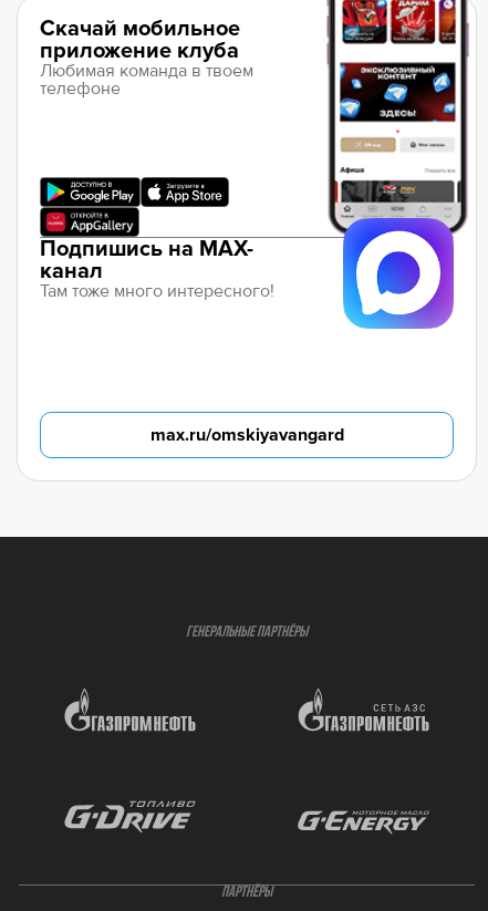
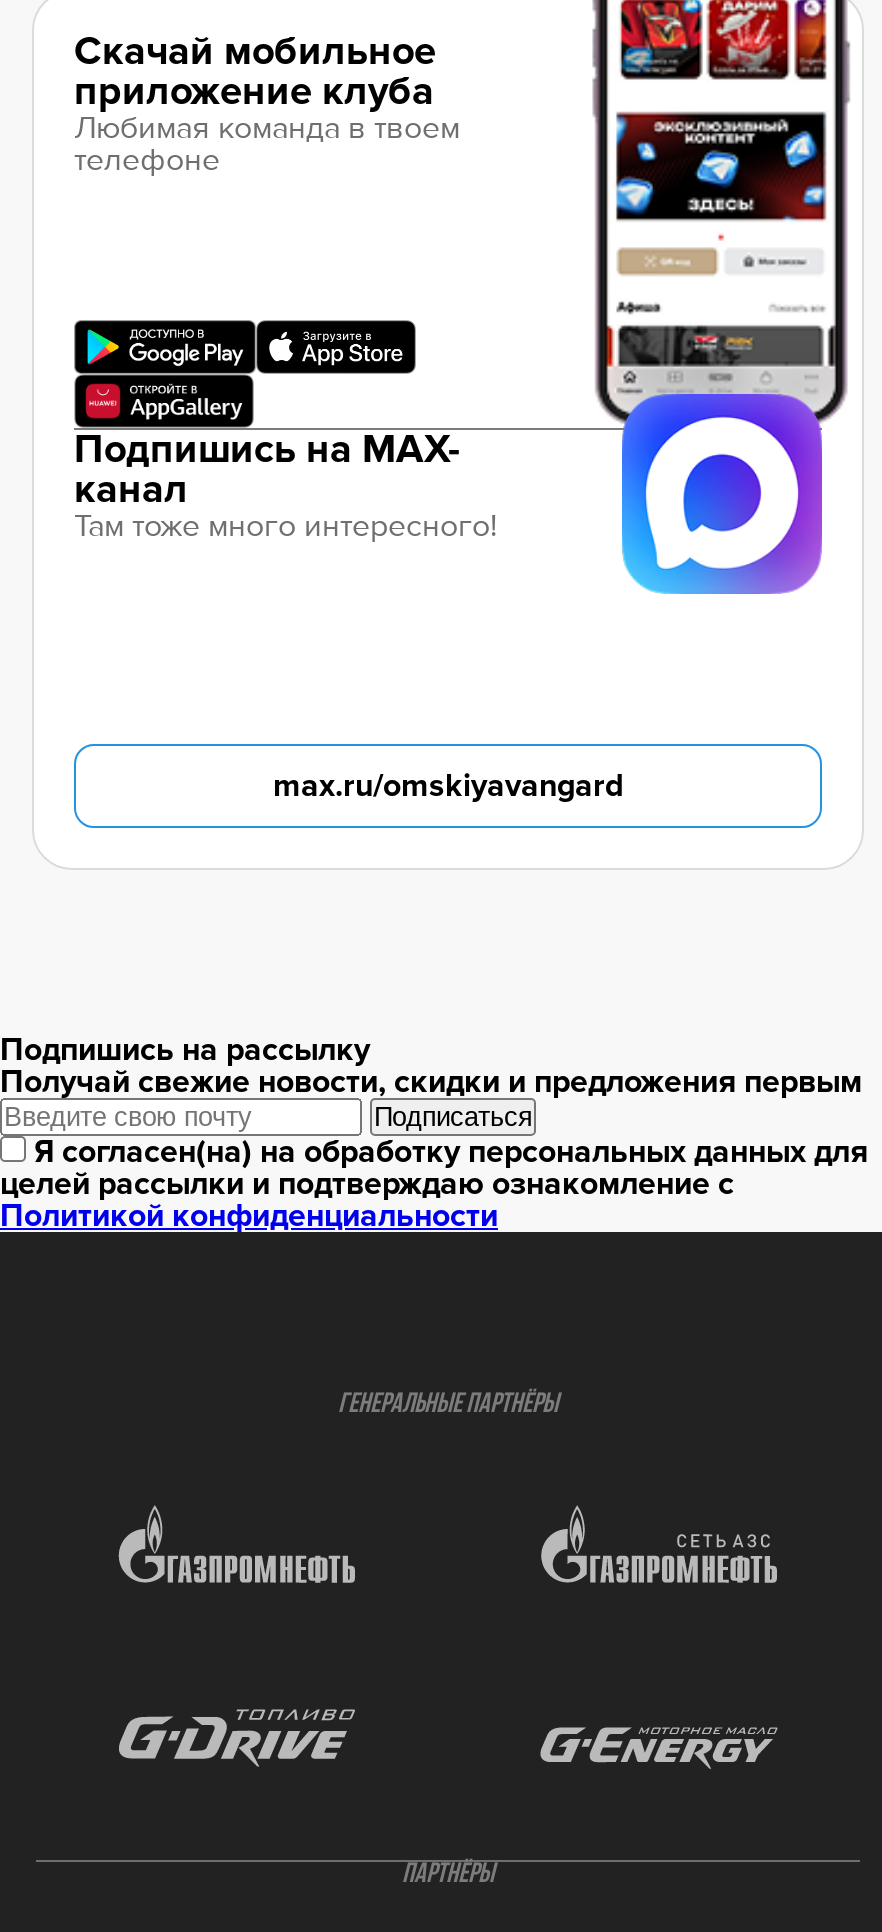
+ Подпишись на рассылку
+ Получай свежие новости, скидки и предложения первым
+ Подписаться
+ Я согласен(на) на обработку персональных данных для
+ целей рассылки и подтверждаю ознакомление с
+ Политикой конфиденциальности
